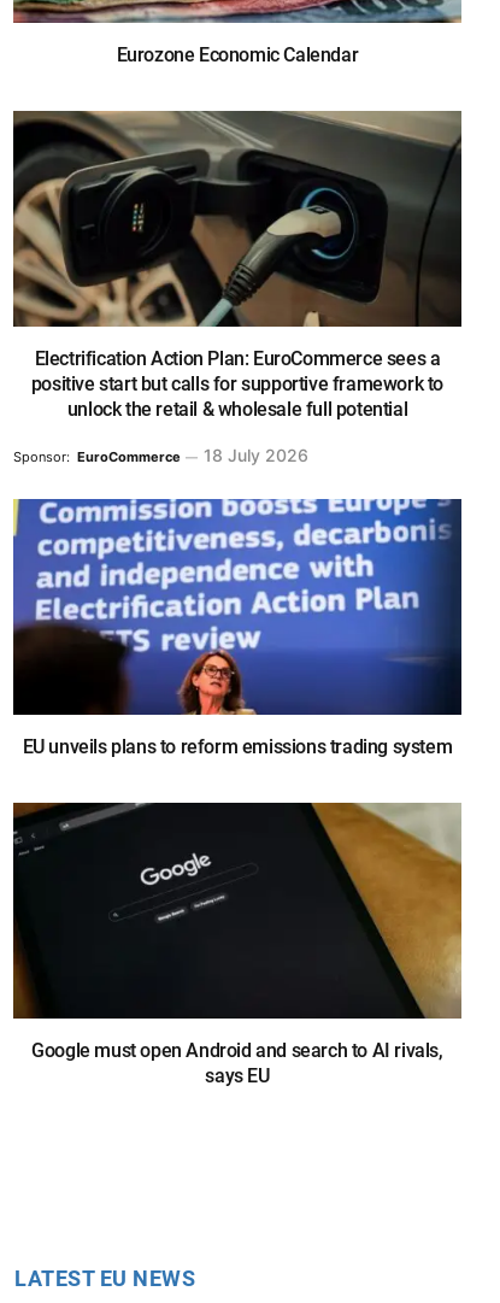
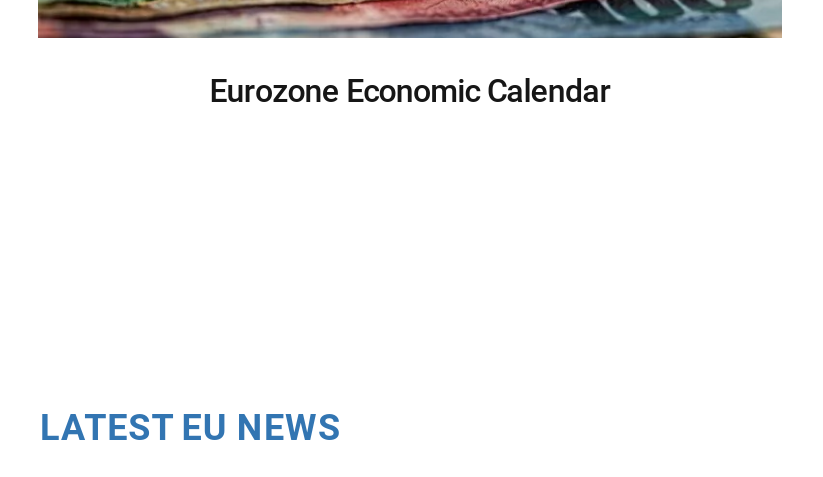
- [image]
- Electrification Action Plan: EuroCommerce sees a
- positive start but calls for supportive framework to
- unlock the retail & wholesale full potential
- Sponsor: EuroCommerce
- 18 July 2026

- [image]
- EU unveils plans to reform emissions trading system

- [image]
- Google must open Android and search to AI rivals,
- says EU
